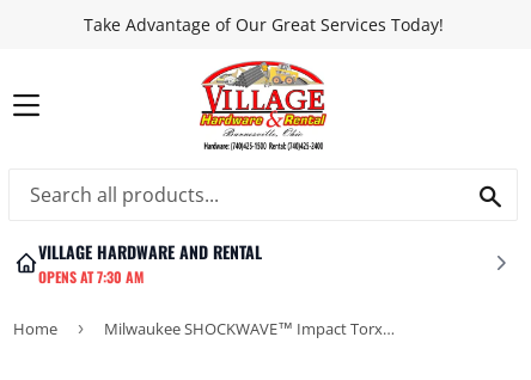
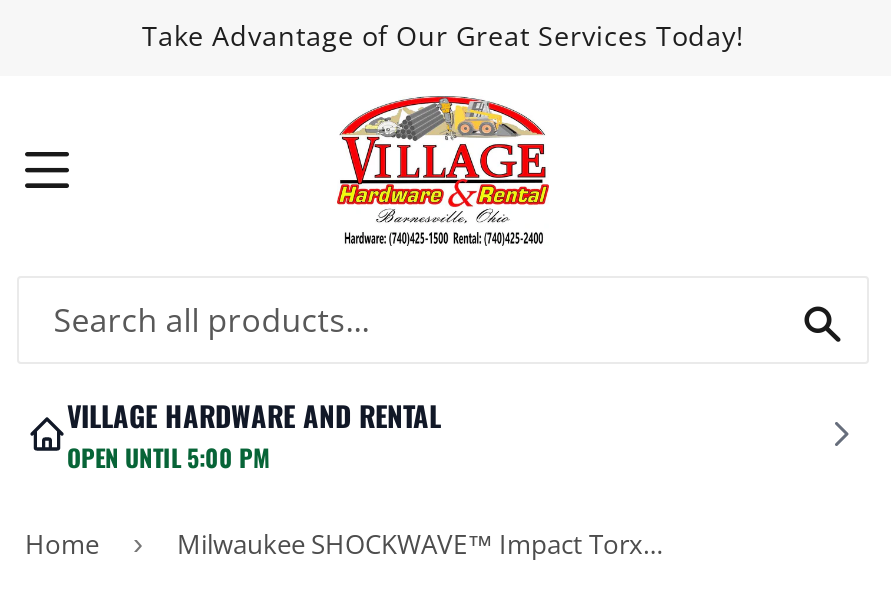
- OPENS AT 7:30 AM
+ OPEN UNTIL 5:00 PM
